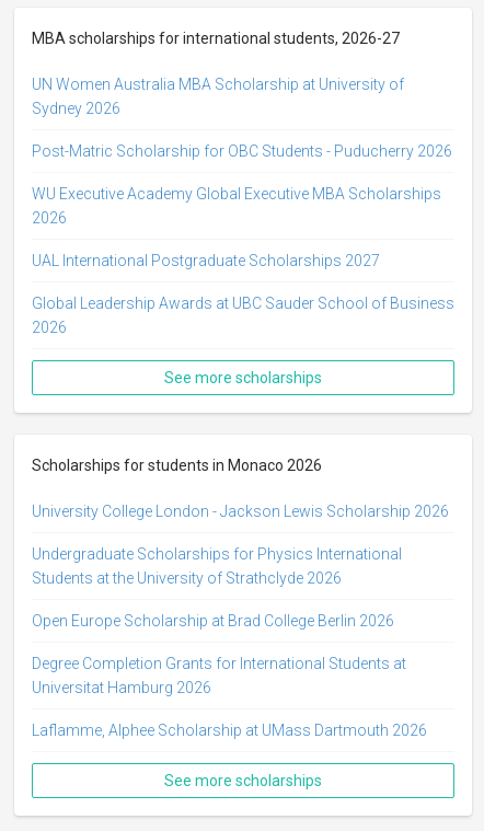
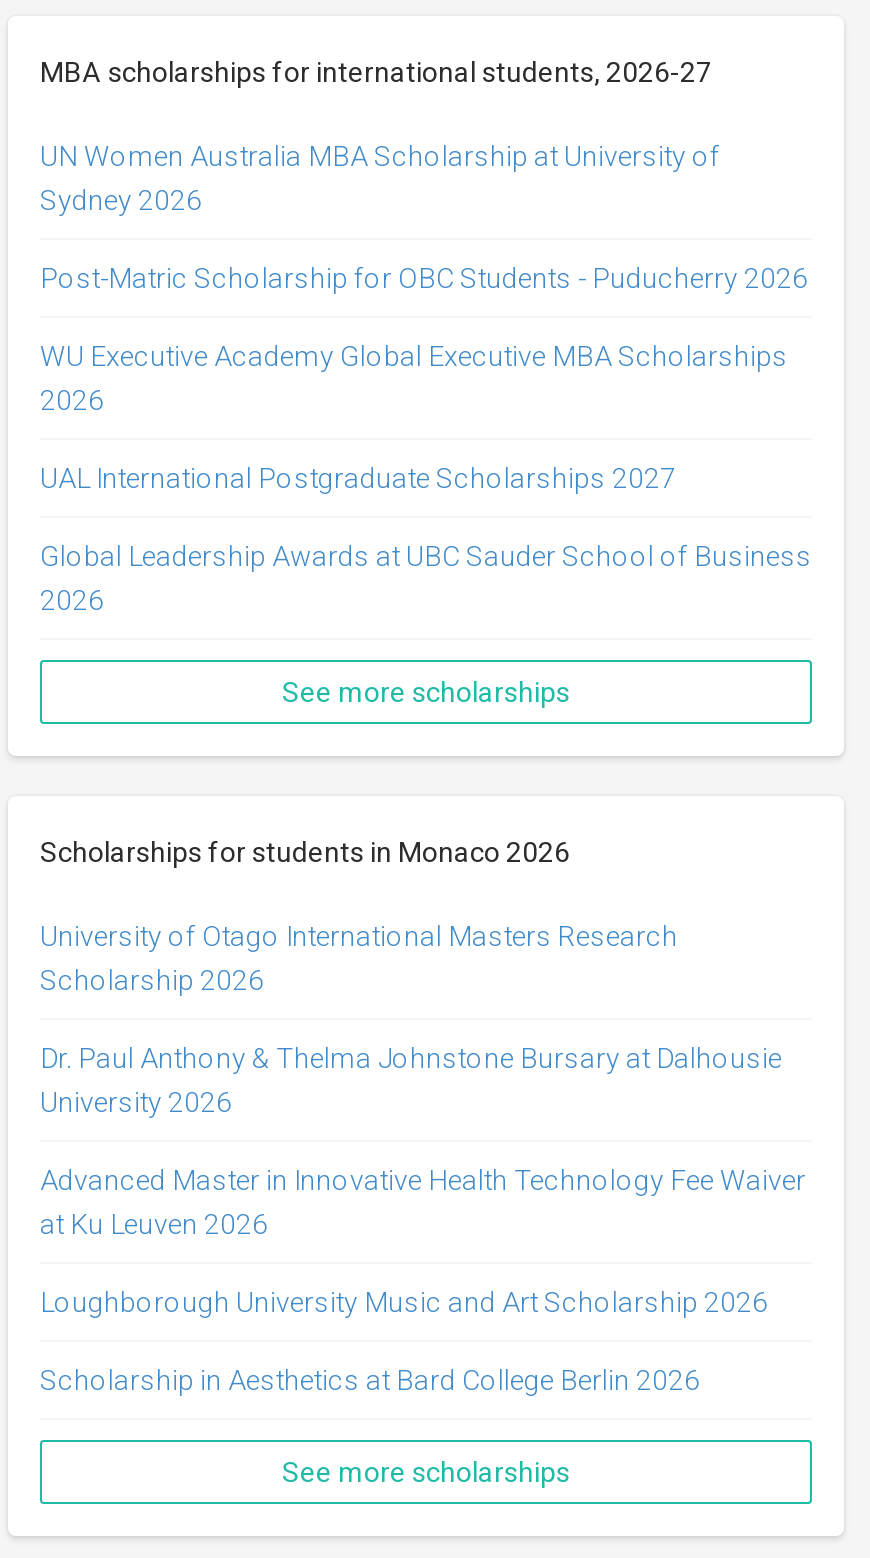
- University College London - Jackson Lewis Scholarship 2026
+ University of Otago International Masters Research
+ Scholarship 2026

- Undergraduate Scholarships for Physics International
- Students at the University of Strathclyde 2026
+ Dr. Paul Anthony & Thelma Johnstone Bursary at Dalhousie
+ University 2026

- Open Europe Scholarship at Brad College Berlin 2026
+ Advanced Master in Innovative Health Technology Fee Waiver
+ at Ku Leuven 2026

- Degree Completion Grants for International Students at
- Universitat Hamburg 2026
+ Loughborough University Music and Art Scholarship 2026

- Laflamme, Alphee Scholarship at UMass Dartmouth 2026
+ Scholarship in Aesthetics at Bard College Berlin 2026
